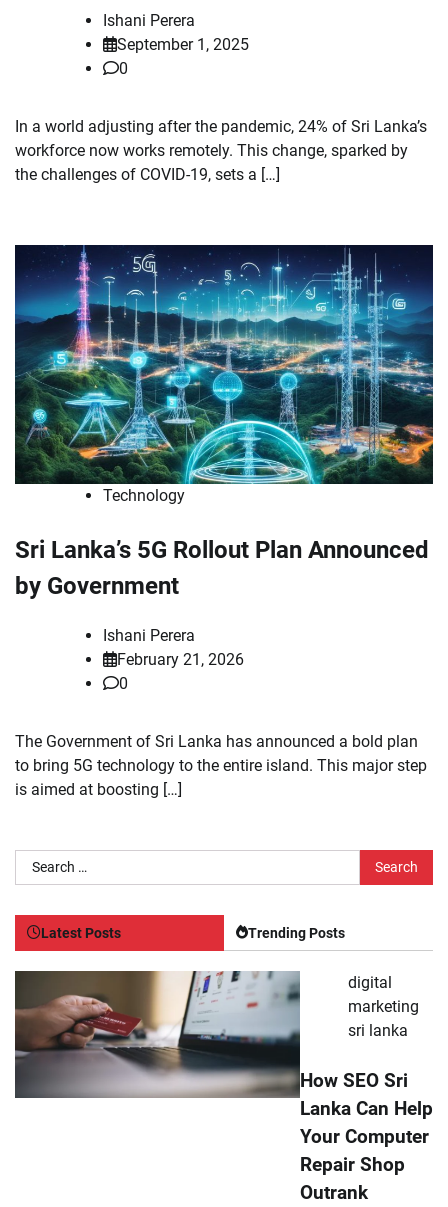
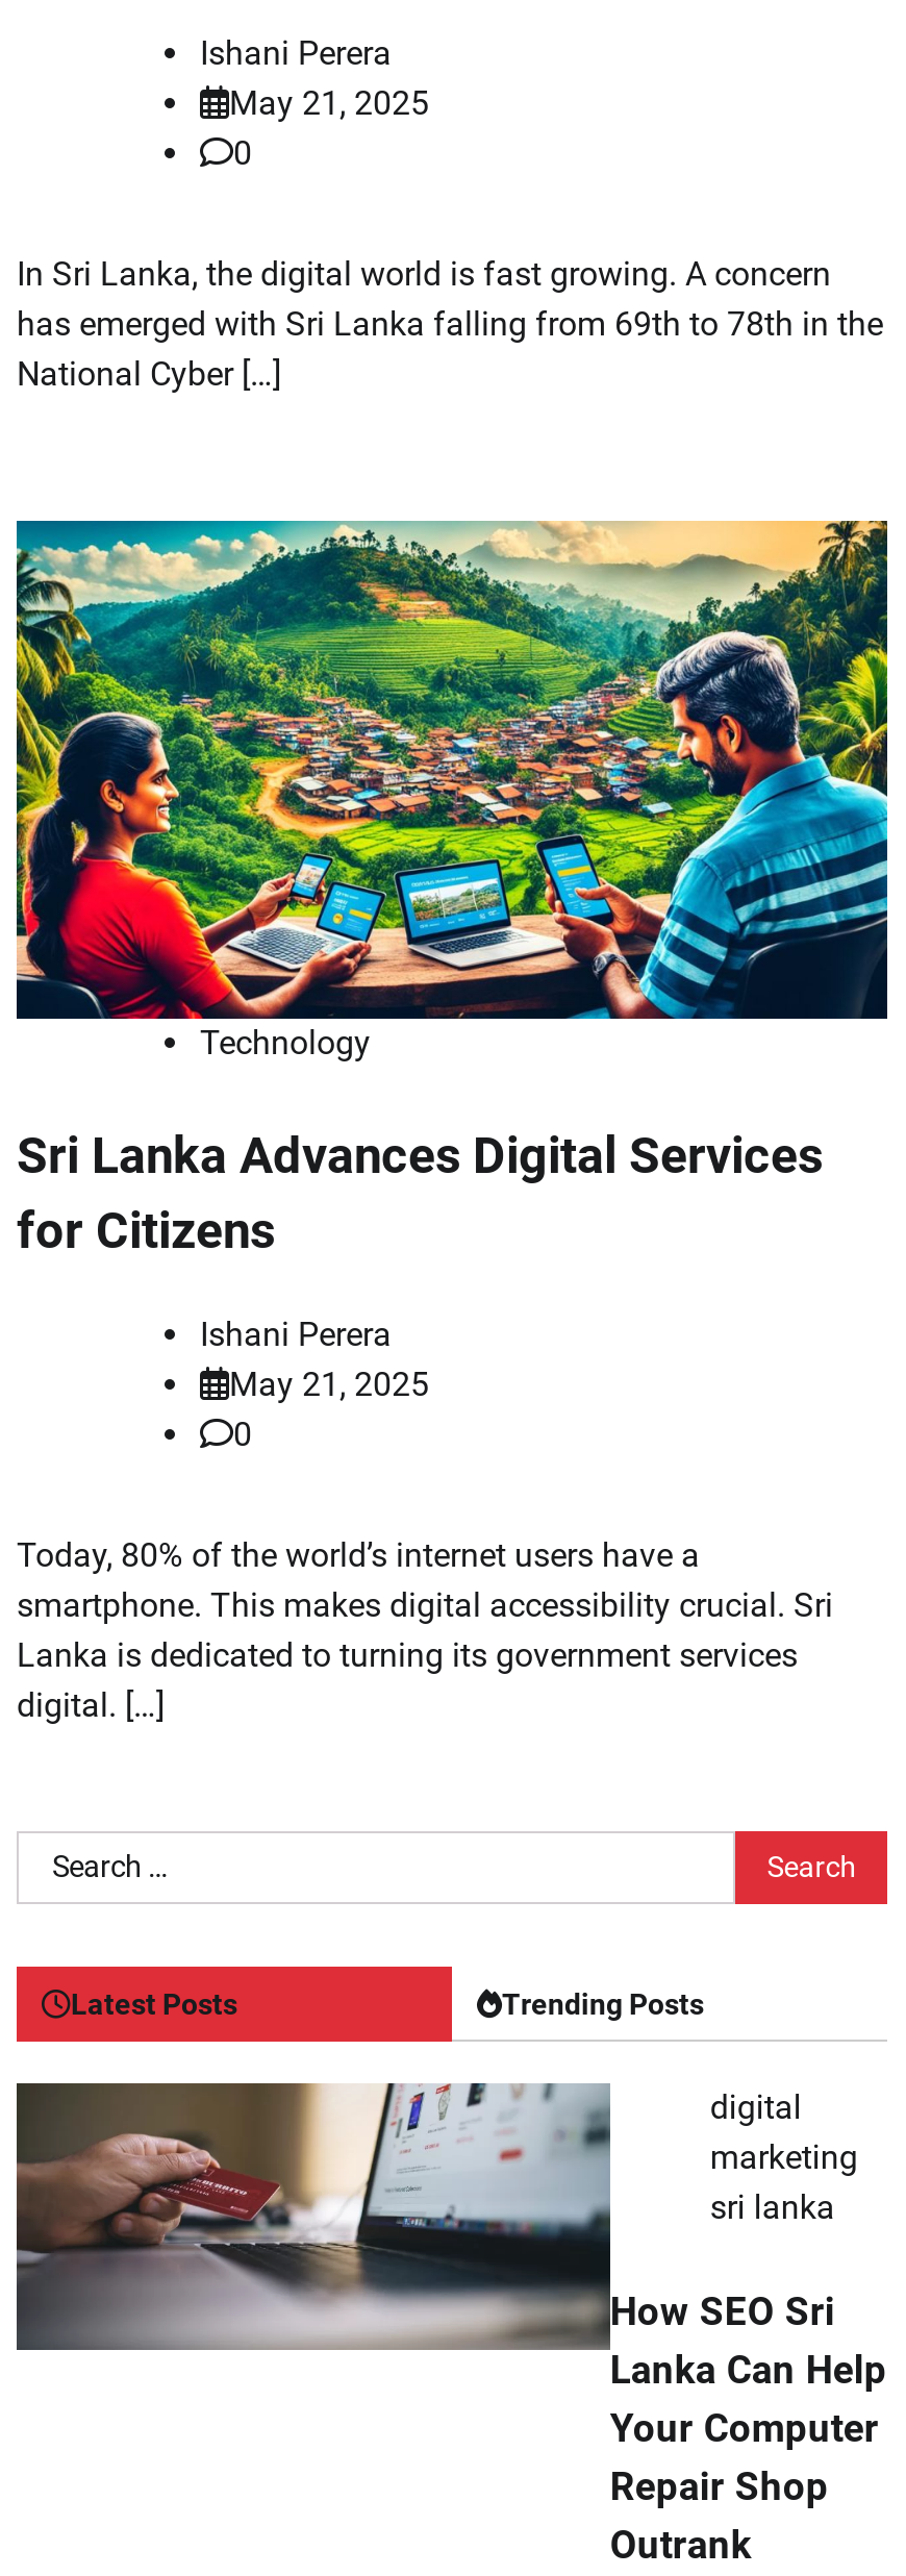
- September 1, 2025
+ May 21, 2025

- In a world adjusting after the pandemic, 24% of Sri Lanka’s
- workforce now works remotely. This change, sparked by
- the challenges of COVID-19, sets a […]
+ In Sri Lanka, the digital world is fast growing. A concern
+ has emerged with Sri Lanka falling from 69th to 78th in the
+ National Cyber […]

- [image]
+ [image]

- Sri Lanka’s 5G Rollout Plan Announced
- by Government
+ Sri Lanka Advances Digital Services
+ for Citizens

- February 21, 2026
+ May 21, 2025

- The Government of Sri Lanka has announced a bold plan
- to bring 5G technology to the entire island. This major step
- is aimed at boosting […]
+ Today, 80% of the world’s internet users have a
+ smartphone. This makes digital accessibility crucial. Sri
+ Lanka is dedicated to turning its government services
+ digital. […]
